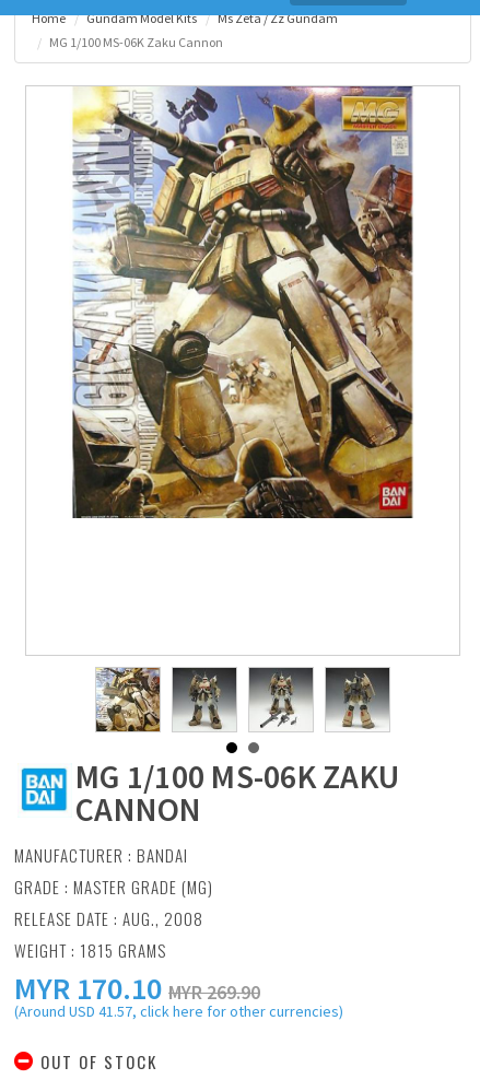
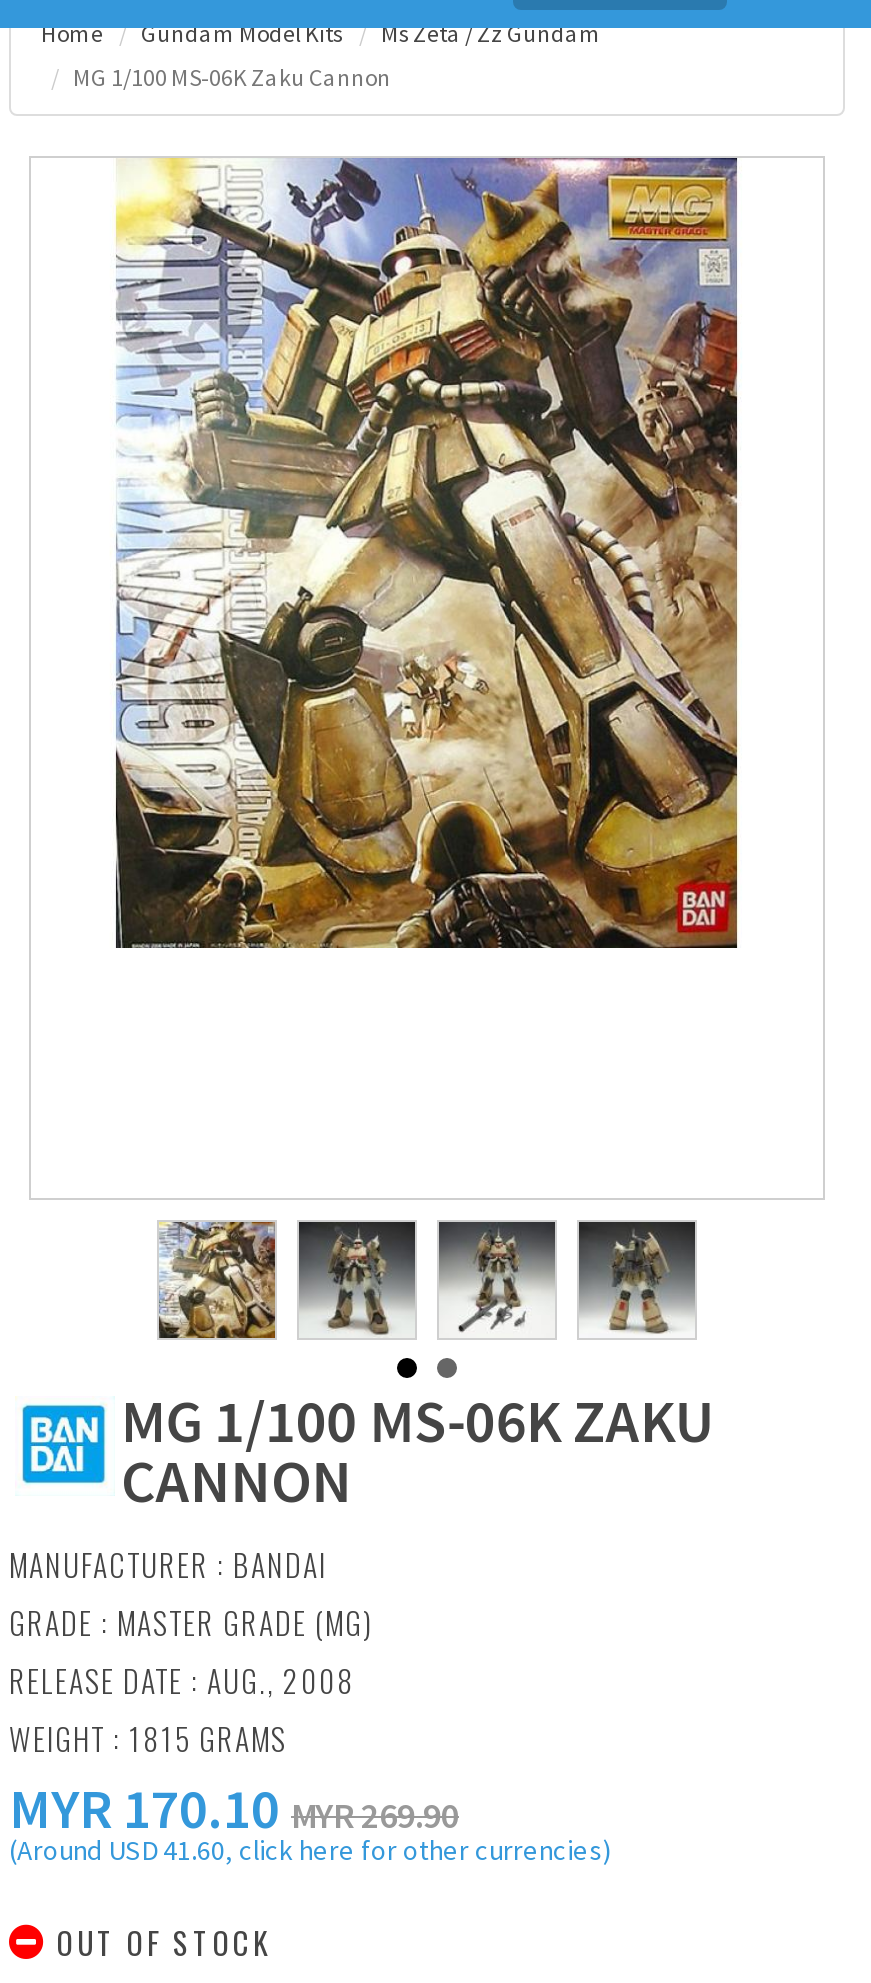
- (Around USD 41.57, click here for other currencies)
+ (Around USD 41.60, click here for other currencies)
